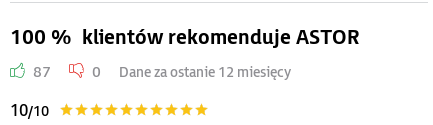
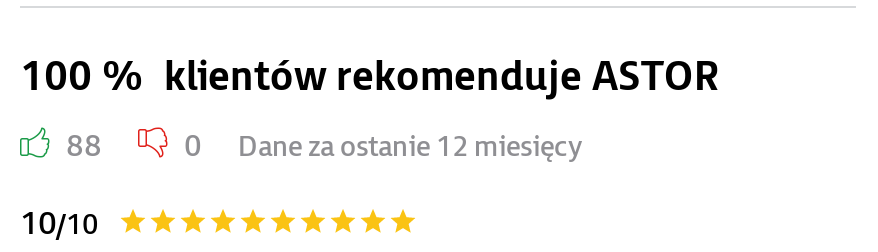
- 87
+ 88
